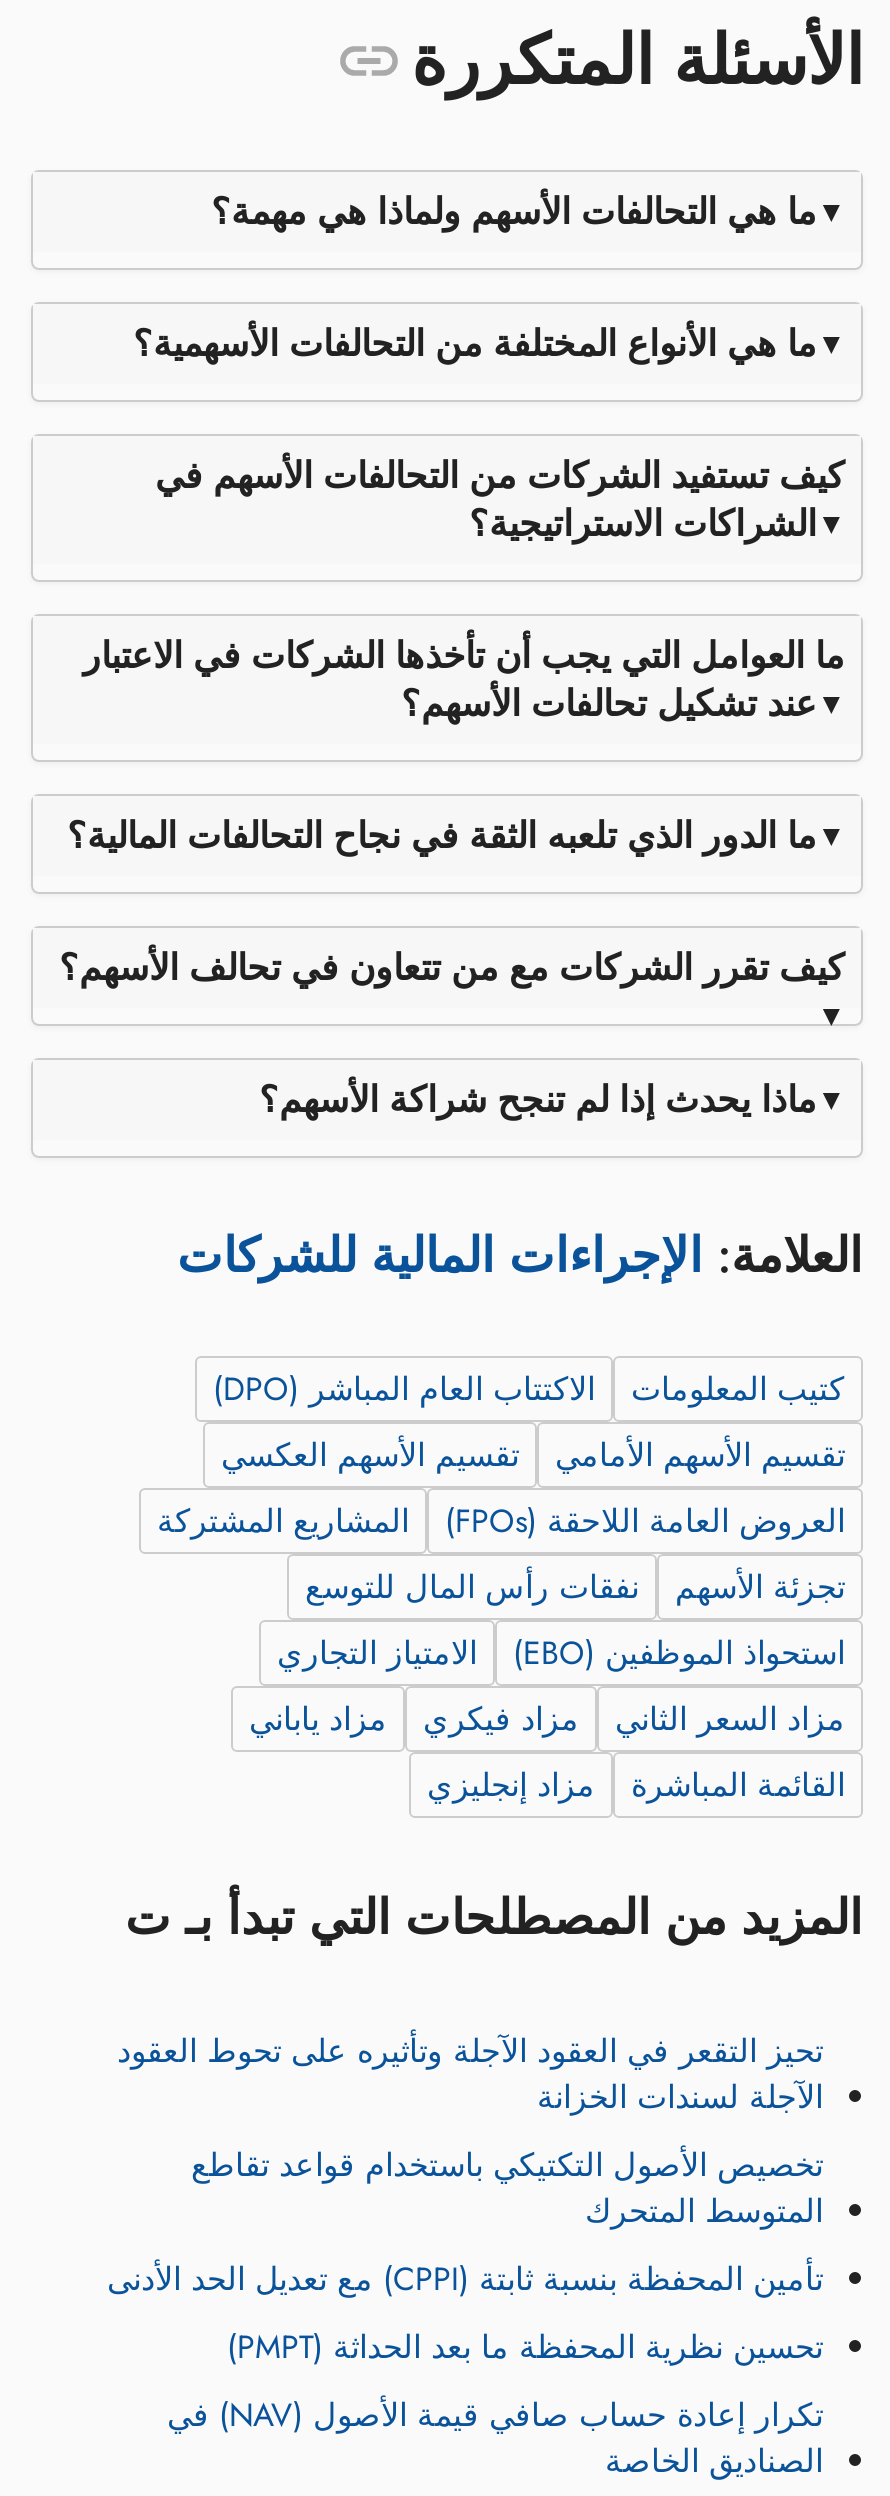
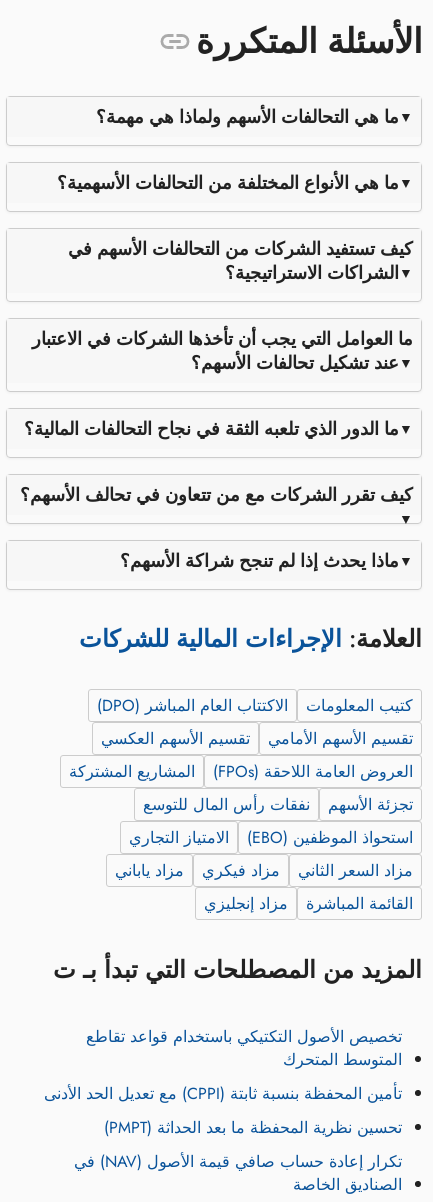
- تحيز التقعر في العقود الآجلة وتأثيره على تحوط العقود
- الآجلة لسندات الخزانة
